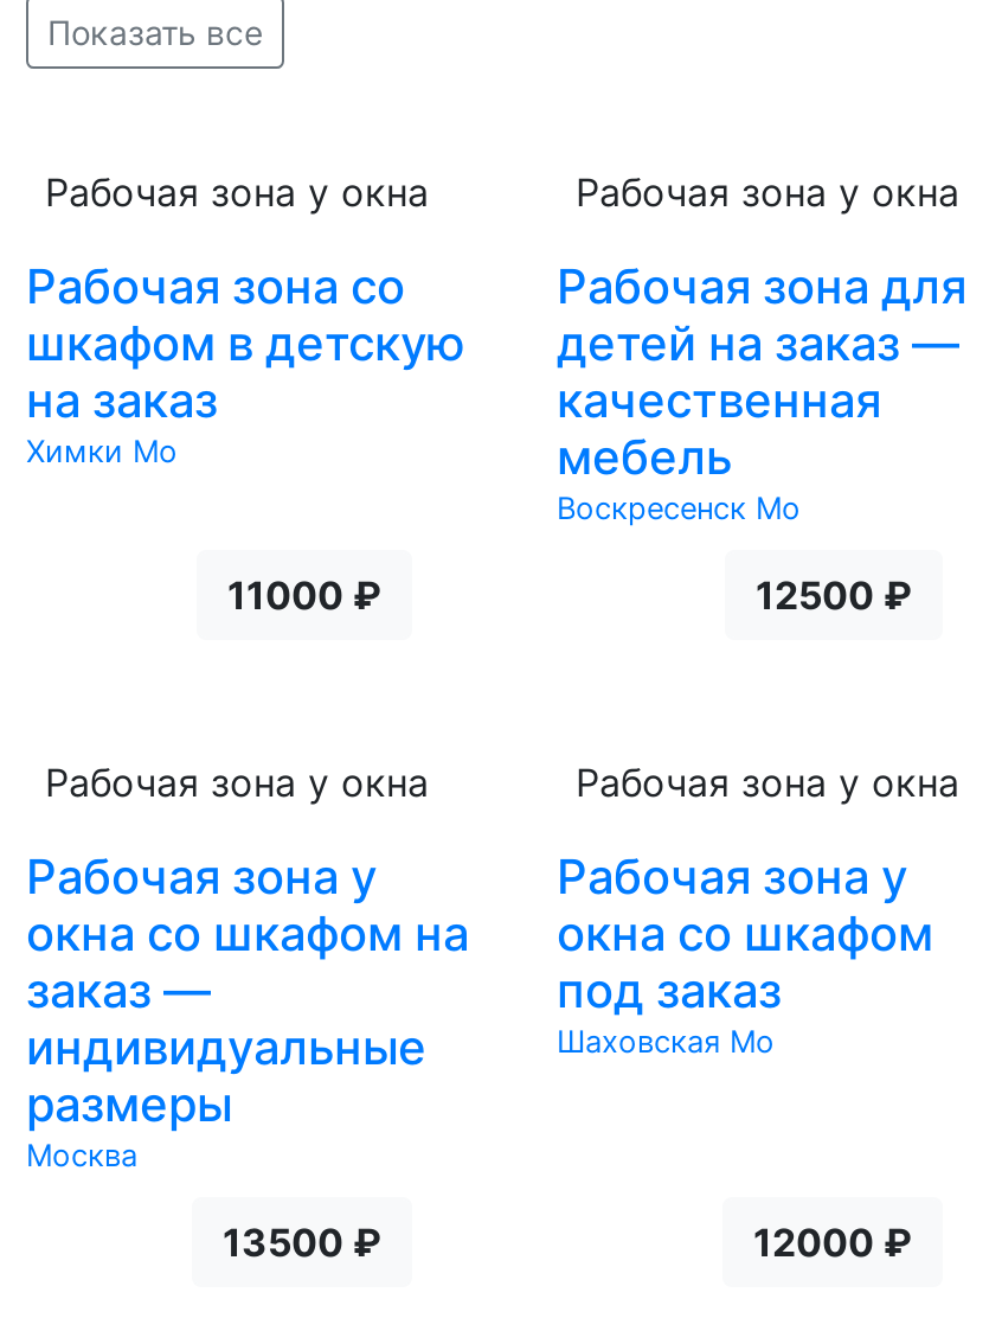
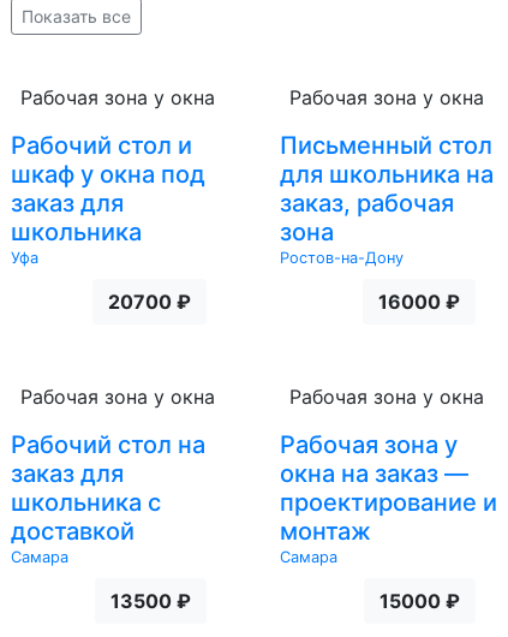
- Рабочая зона со
- шкафом в детскую
- на заказ
- Химки Мо
+ Рабочий стол и
+ шкаф у окна под
+ заказ для
+ школьника
+ Уфа

- Рабочая зона для
- детей на заказ —
- качественная
- мебель
- Воскресенск Мо
+ Письменный стол
+ для школьника на
+ заказ, рабочая
+ зона
+ Ростов-на-Дону

- 11000 ₽
+ 20700 ₽

- 12500 ₽
+ 16000 ₽

- Рабочая зона у
- окна со шкафом на
- заказ —
- индивидуальные
- размеры
- Москва
+ Рабочий стол на
+ заказ для
+ школьника с
+ доставкой
+ Самара

- окна со шкафом
- под заказ
- Шаховская Мо
+ окна на заказ —
+ проектирование и
+ монтаж
+ Самара

- 12000 ₽
+ 15000 ₽
